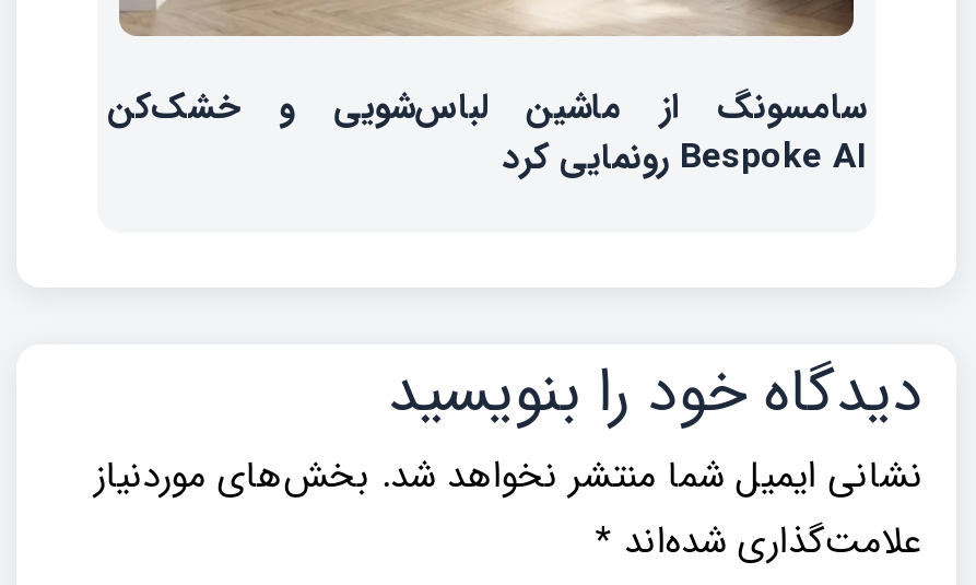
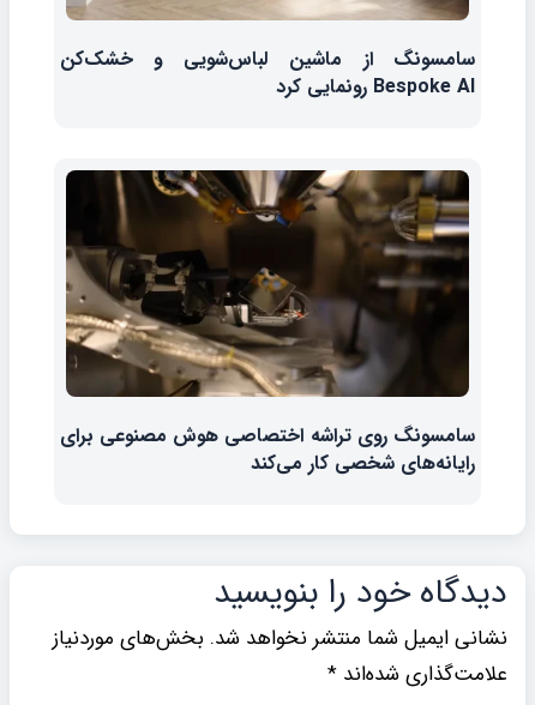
+ [image]
+ سامسونگ روی تراشه اختصاصی هوش مصنوعی برای
+ رایانه‌های شخصی کار می‌کند
